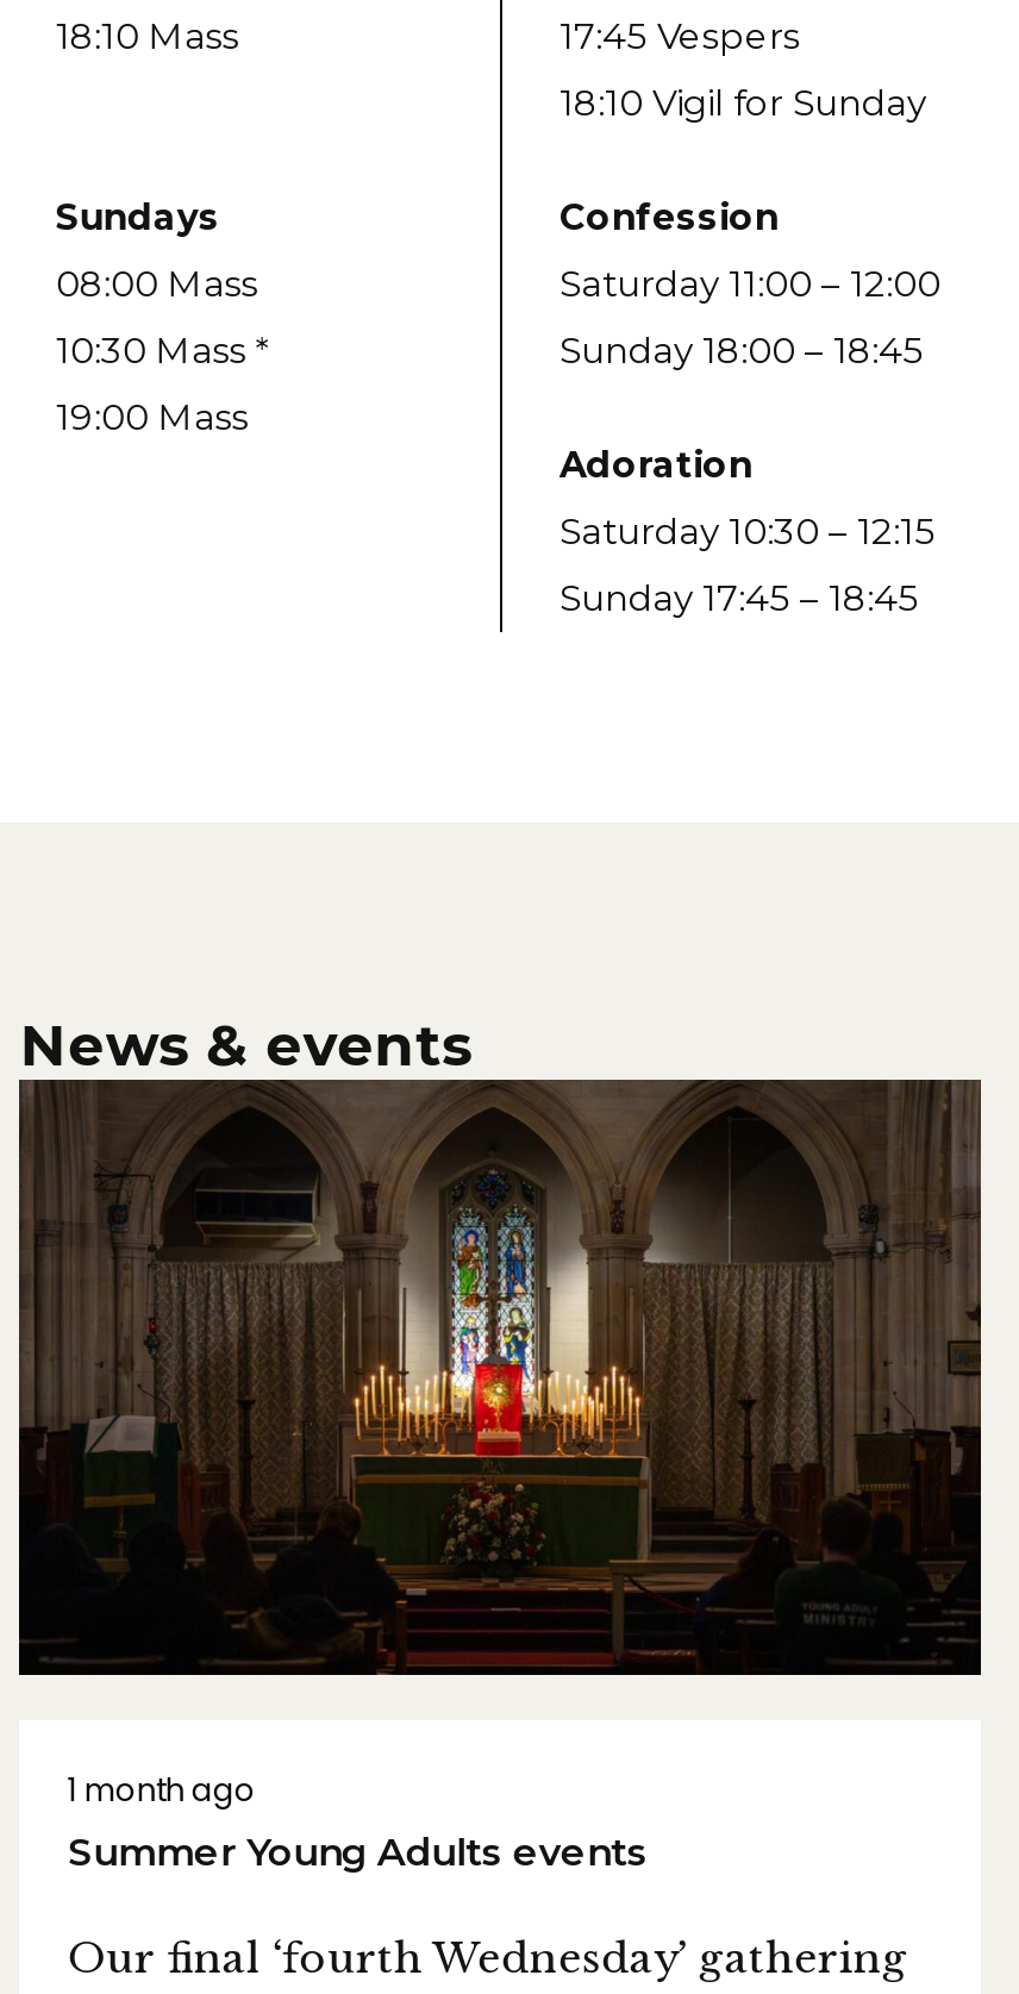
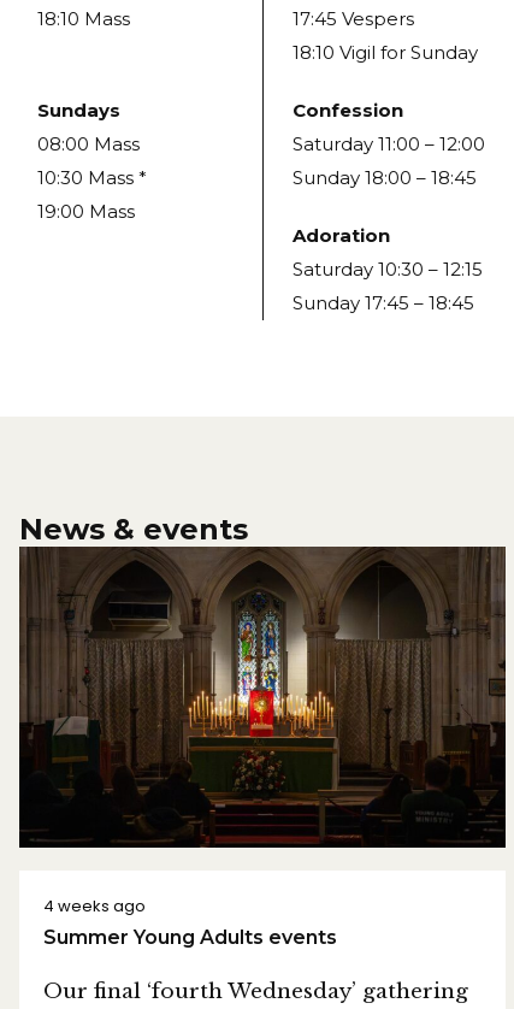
- 1 month ago
+ 4 weeks ago
